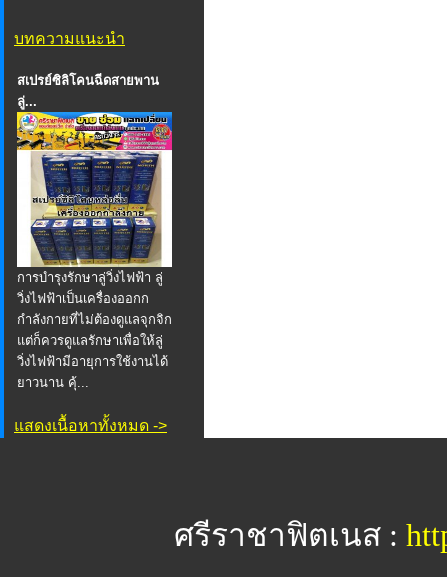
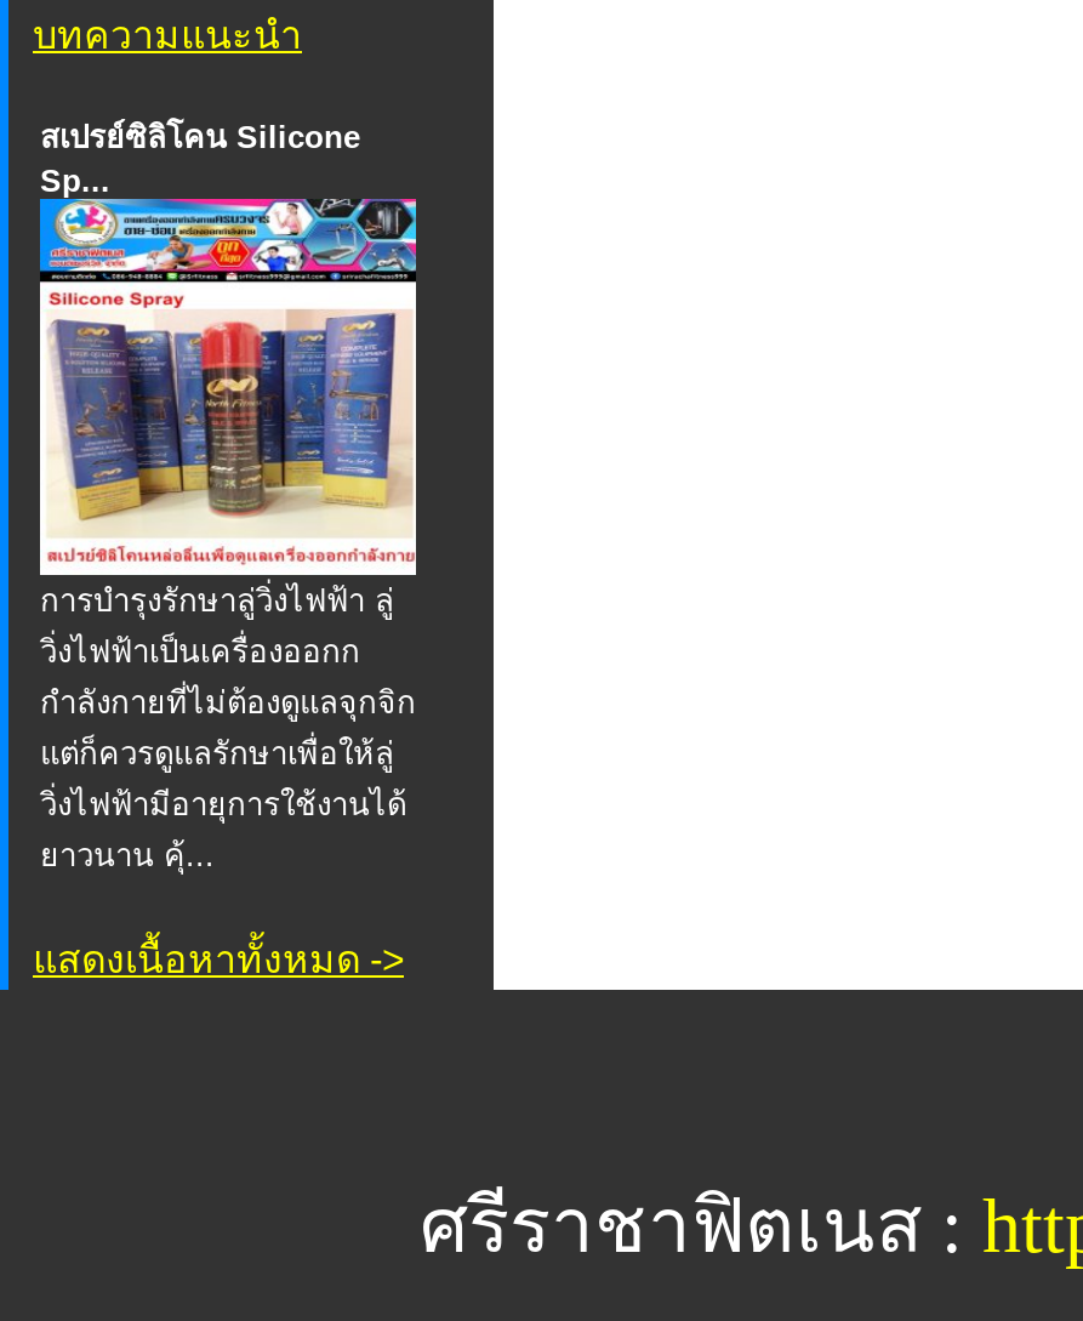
- สเปรย์ซิลิโคนฉีดสายพาน
- ลู่...
+ สเปรย์ซิลิโคน Silicone
+ Sp...

- [image]
+ [image]
